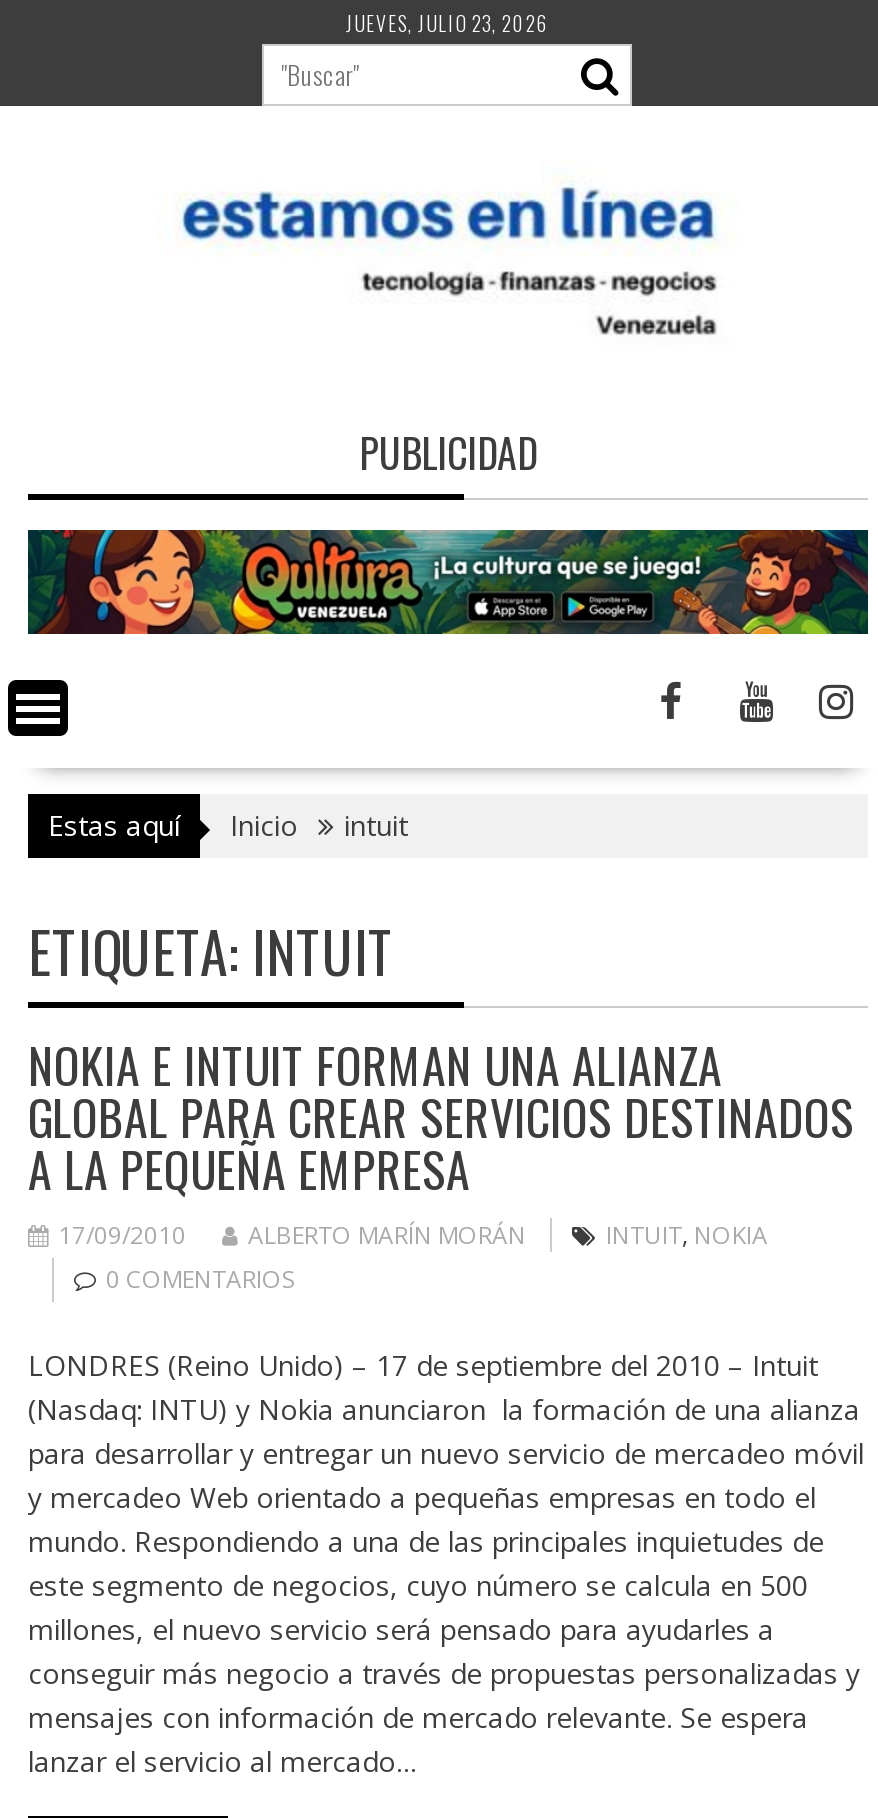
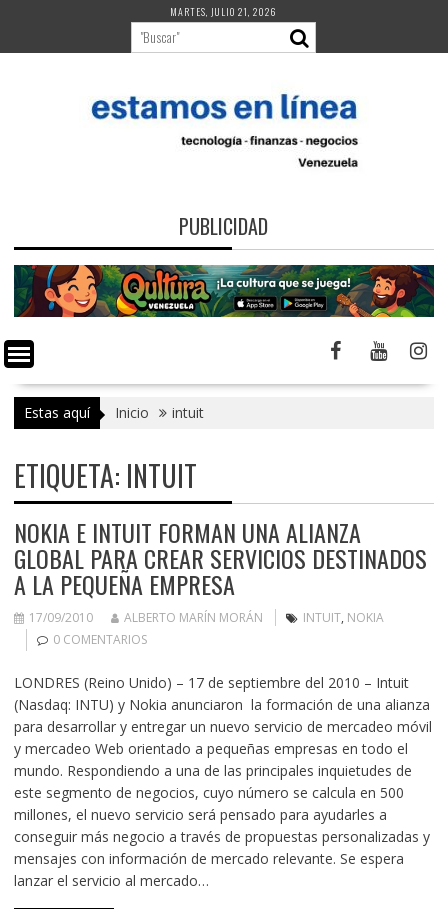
- JUEVES, JULIO 23, 2026
+ MARTES, JULIO 21, 2026
